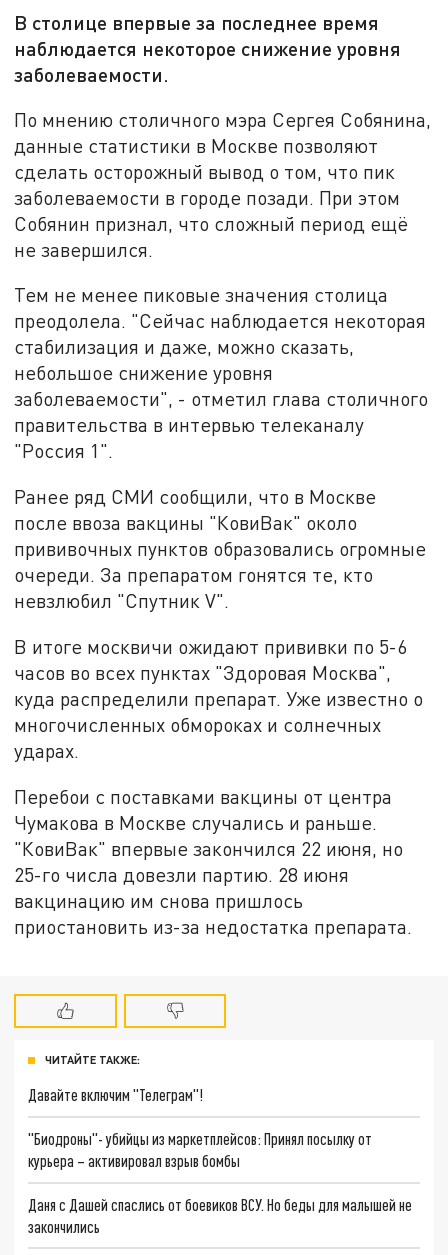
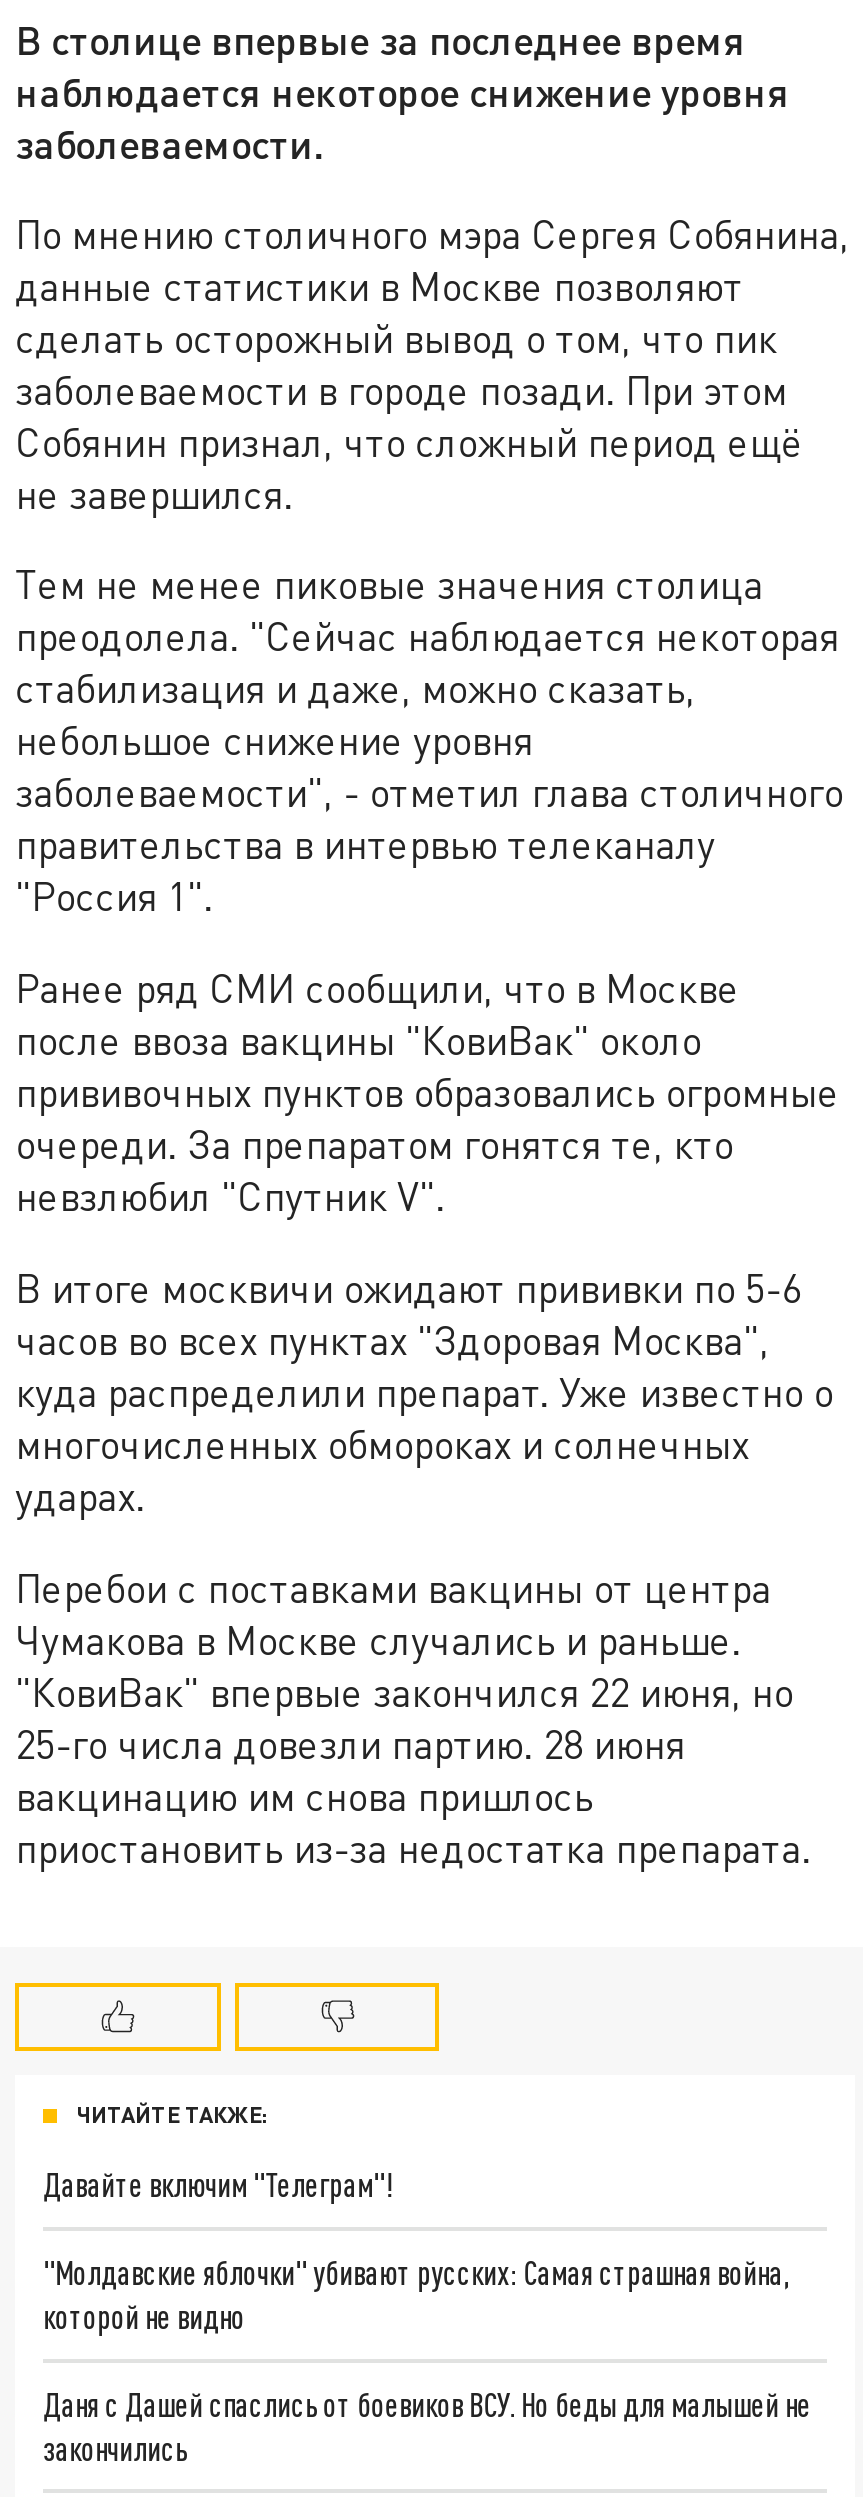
- "Биодроны"- убийцы из маркетплейсов: Принял посылку от
- курьера – активировал взрыв бомбы
+ "Молдавские яблочки" убивают русских: Самая страшная война,
+ которой не видно
